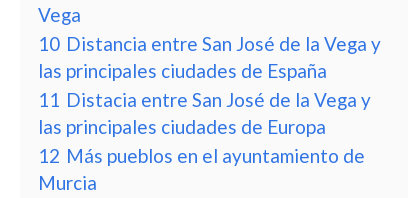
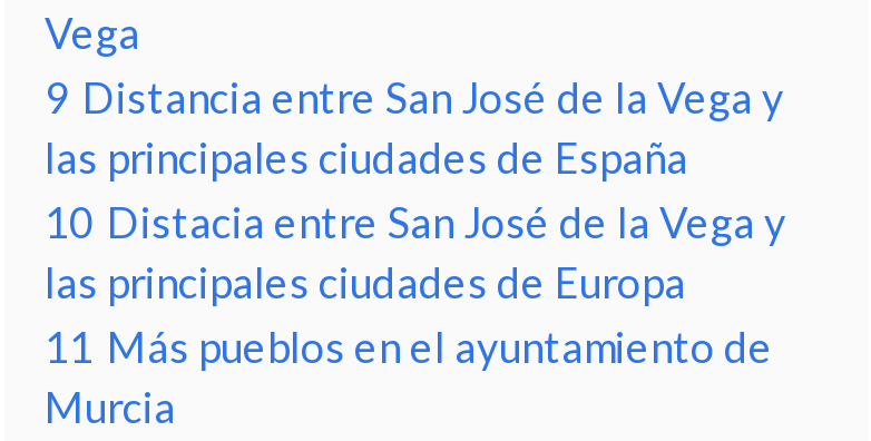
- 10 Distancia entre San José de la Vega y
+ 9 Distancia entre San José de la Vega y

- 11 Distacia entre San José de la Vega y
+ 10 Distacia entre San José de la Vega y

- 12 Más pueblos en el ayuntamiento de
+ 11 Más pueblos en el ayuntamiento de
